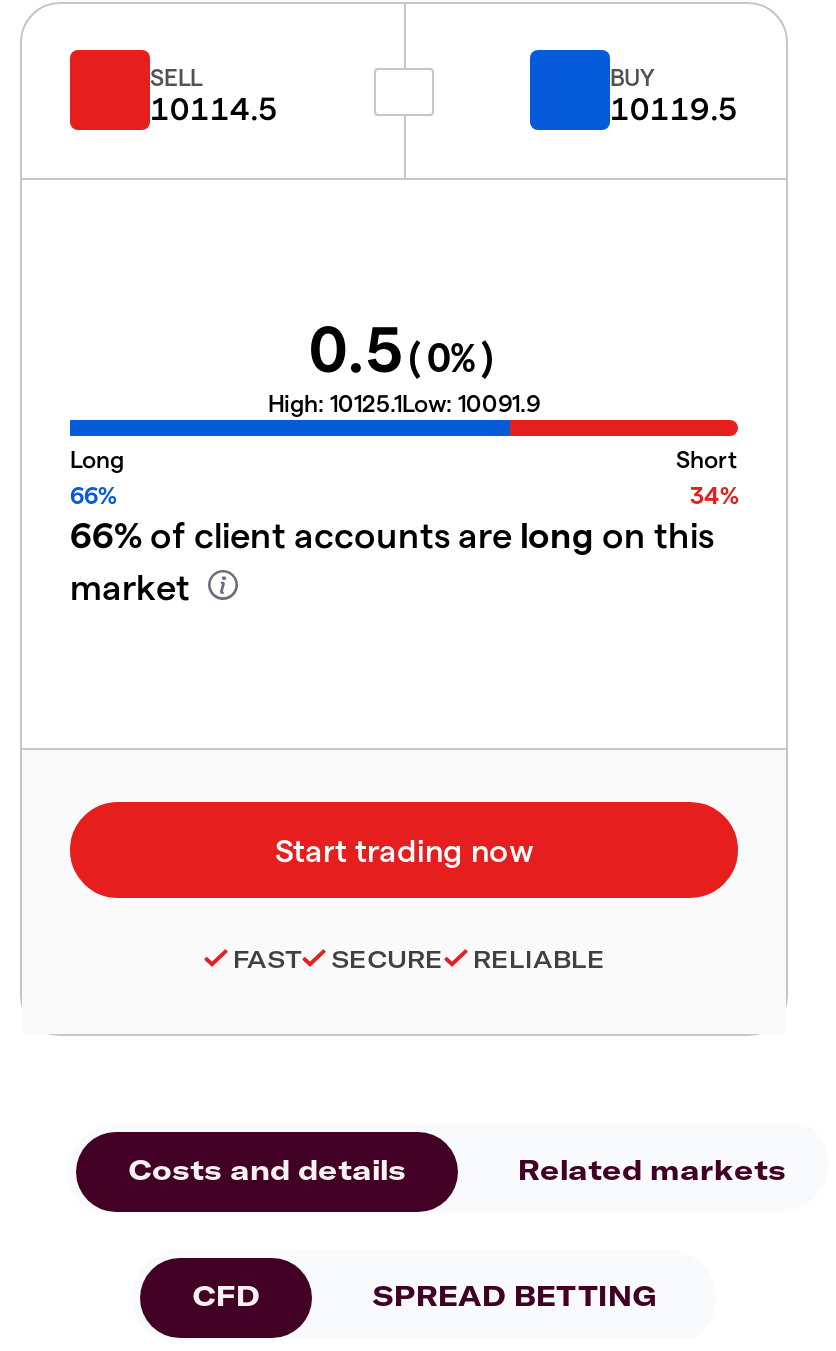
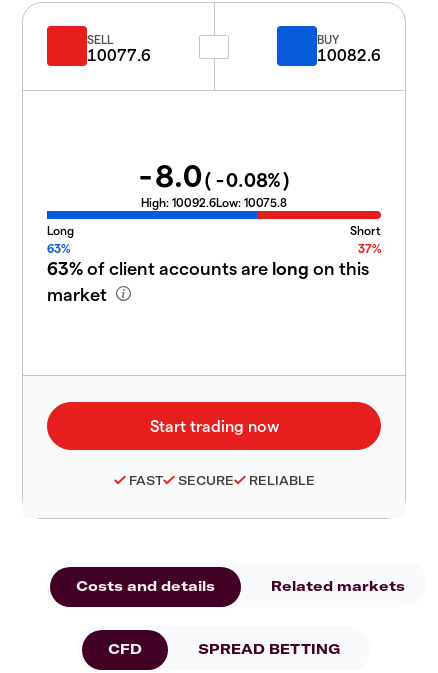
- 10114.5
+ 10077.6

- 10119.5
+ 10082.6

- 0.5(0%)
+ -8.0(-0.08%)

- High: 10125.1Low: 10091.9
+ High: 10092.6Low: 10075.8

- 66%
+ 63%

- 34%
+ 37%

- 66% of client accounts are long on this
+ 63% of client accounts are long on this
